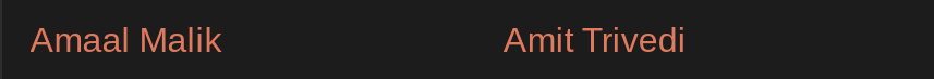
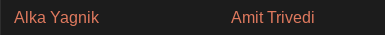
- Amaal Malik
+ Alka Yagnik
